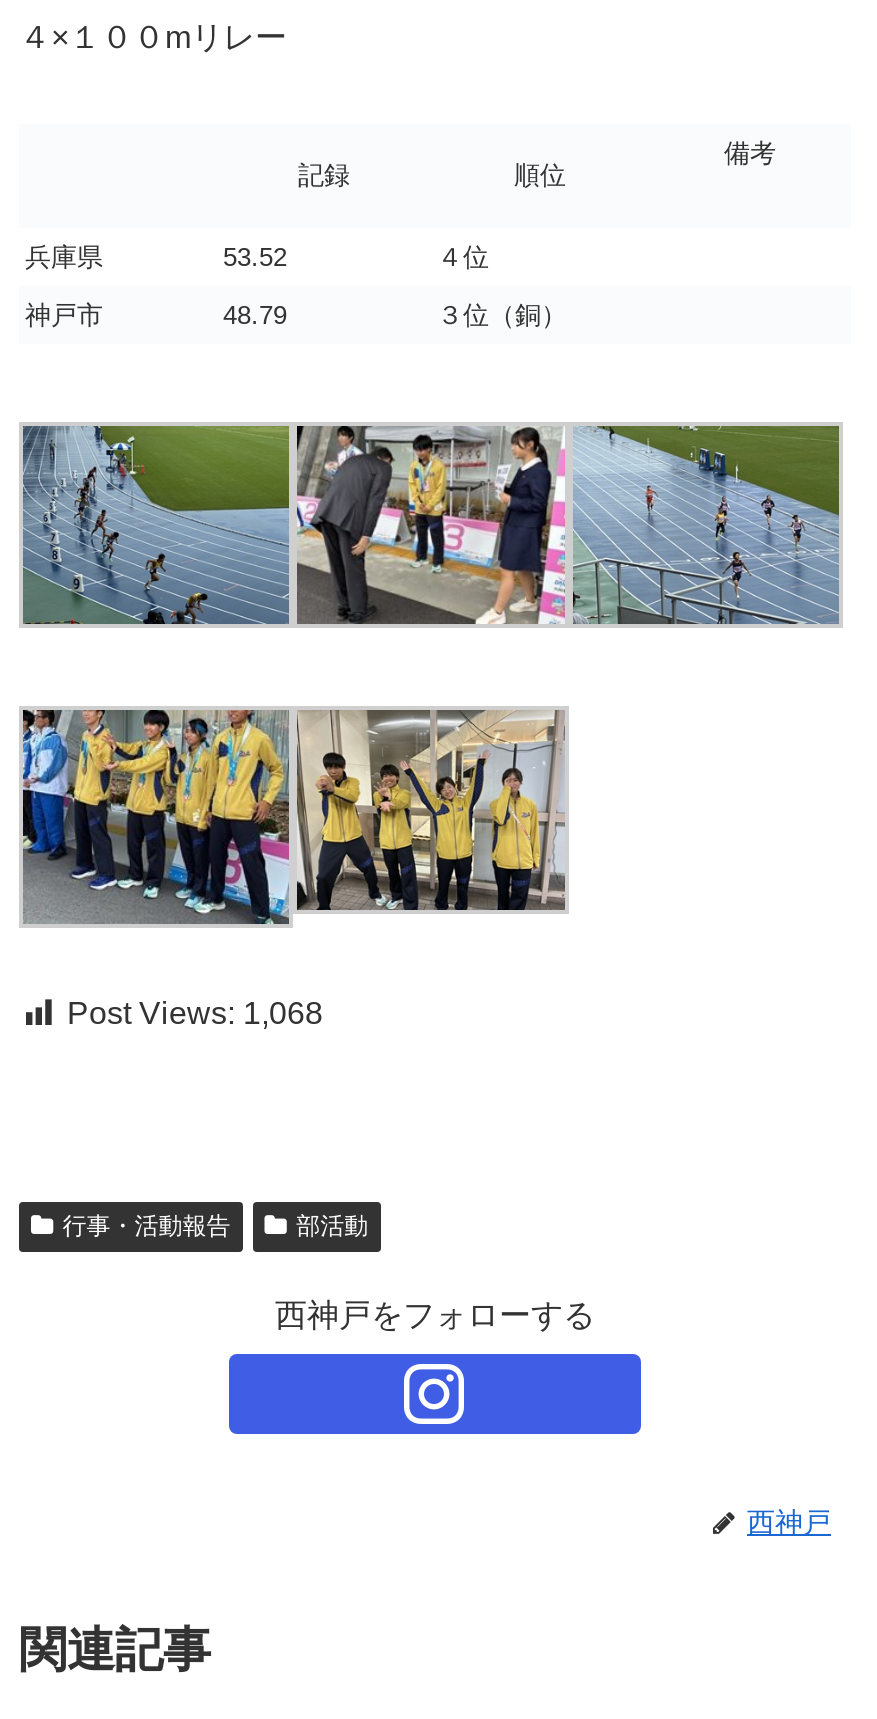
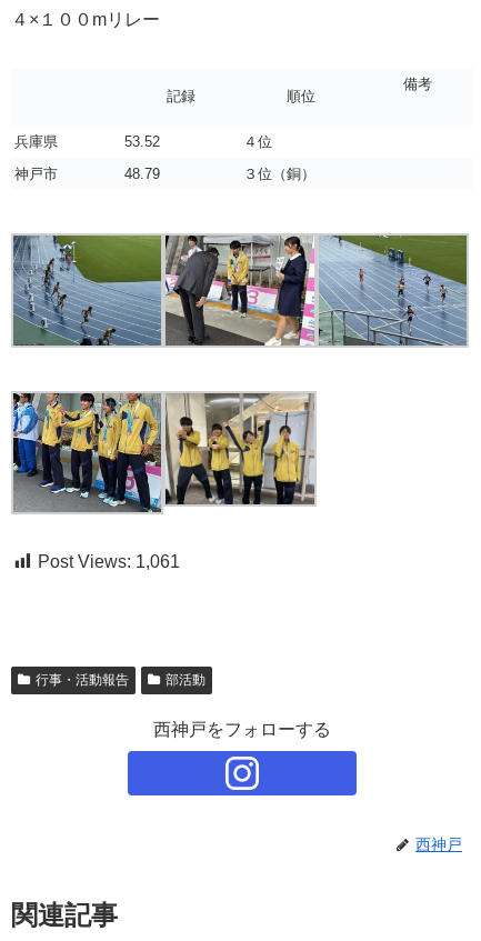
- Post Views: 1,068
+ Post Views: 1,061
